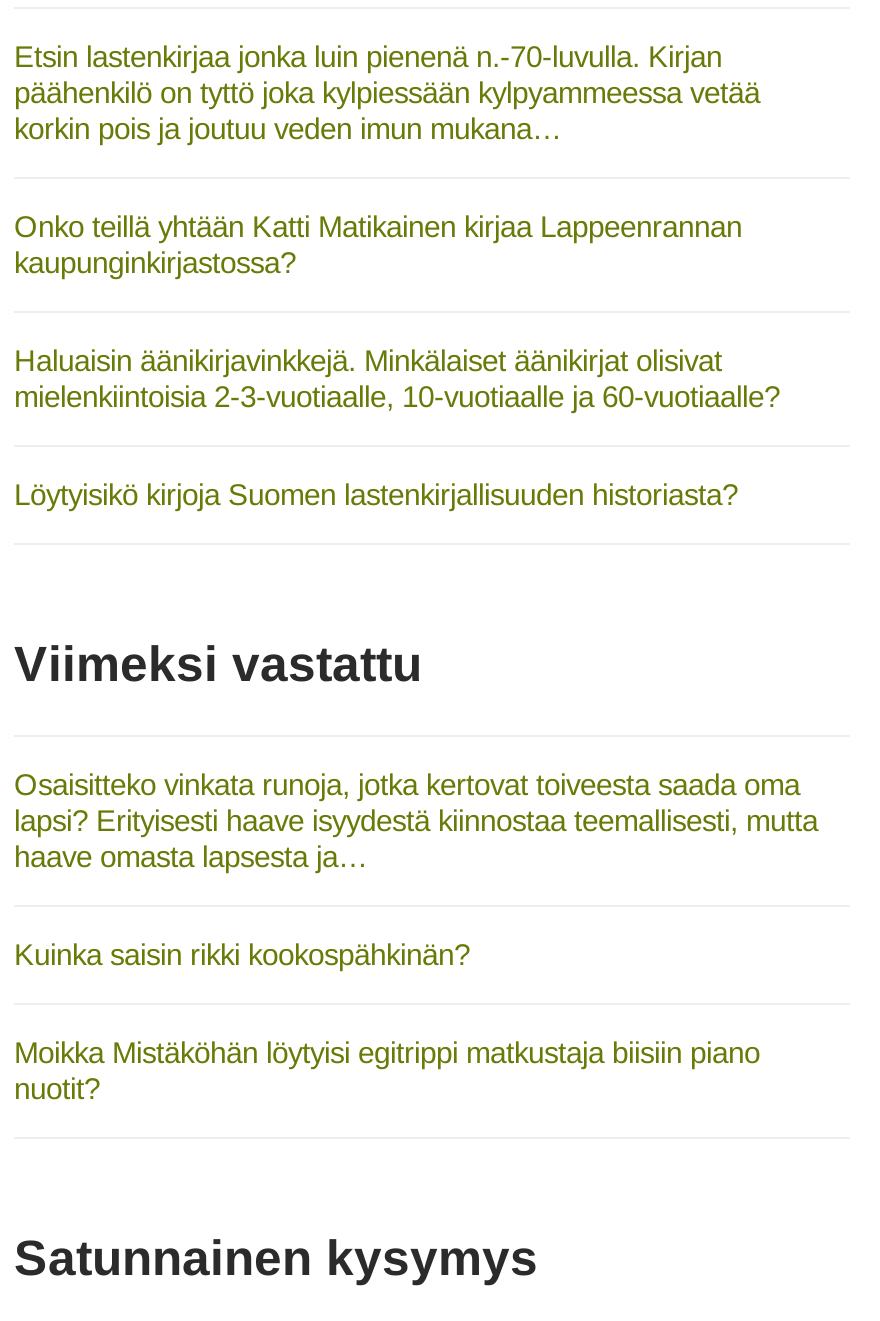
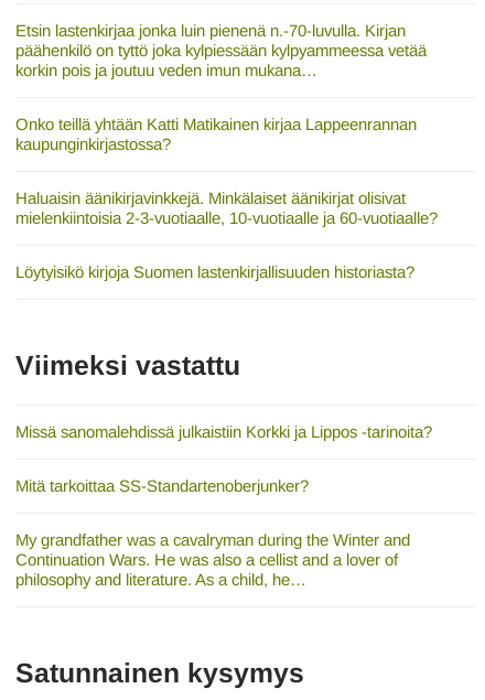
- Osaisitteko vinkata runoja, jotka kertovat toiveesta saada oma
- lapsi? Erityisesti haave isyydestä kiinnostaa teemallisesti, mutta
- haave omasta lapsesta ja…
+ Missä sanomalehdissä julkaistiin Korkki ja Lippos -tarinoita?

- Kuinka saisin rikki kookospähkinän?
+ Mitä tarkoittaa SS-Standartenoberjunker?

- Moikka Mistäköhän löytyisi egitrippi matkustaja biisiin piano
- nuotit?
+ My grandfather was a cavalryman during the Winter and
+ Continuation Wars. He was also a cellist and a lover of
+ philosophy and literature. As a child, he…
